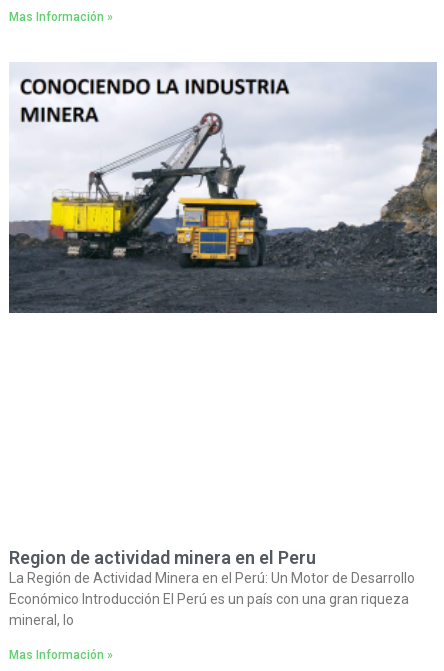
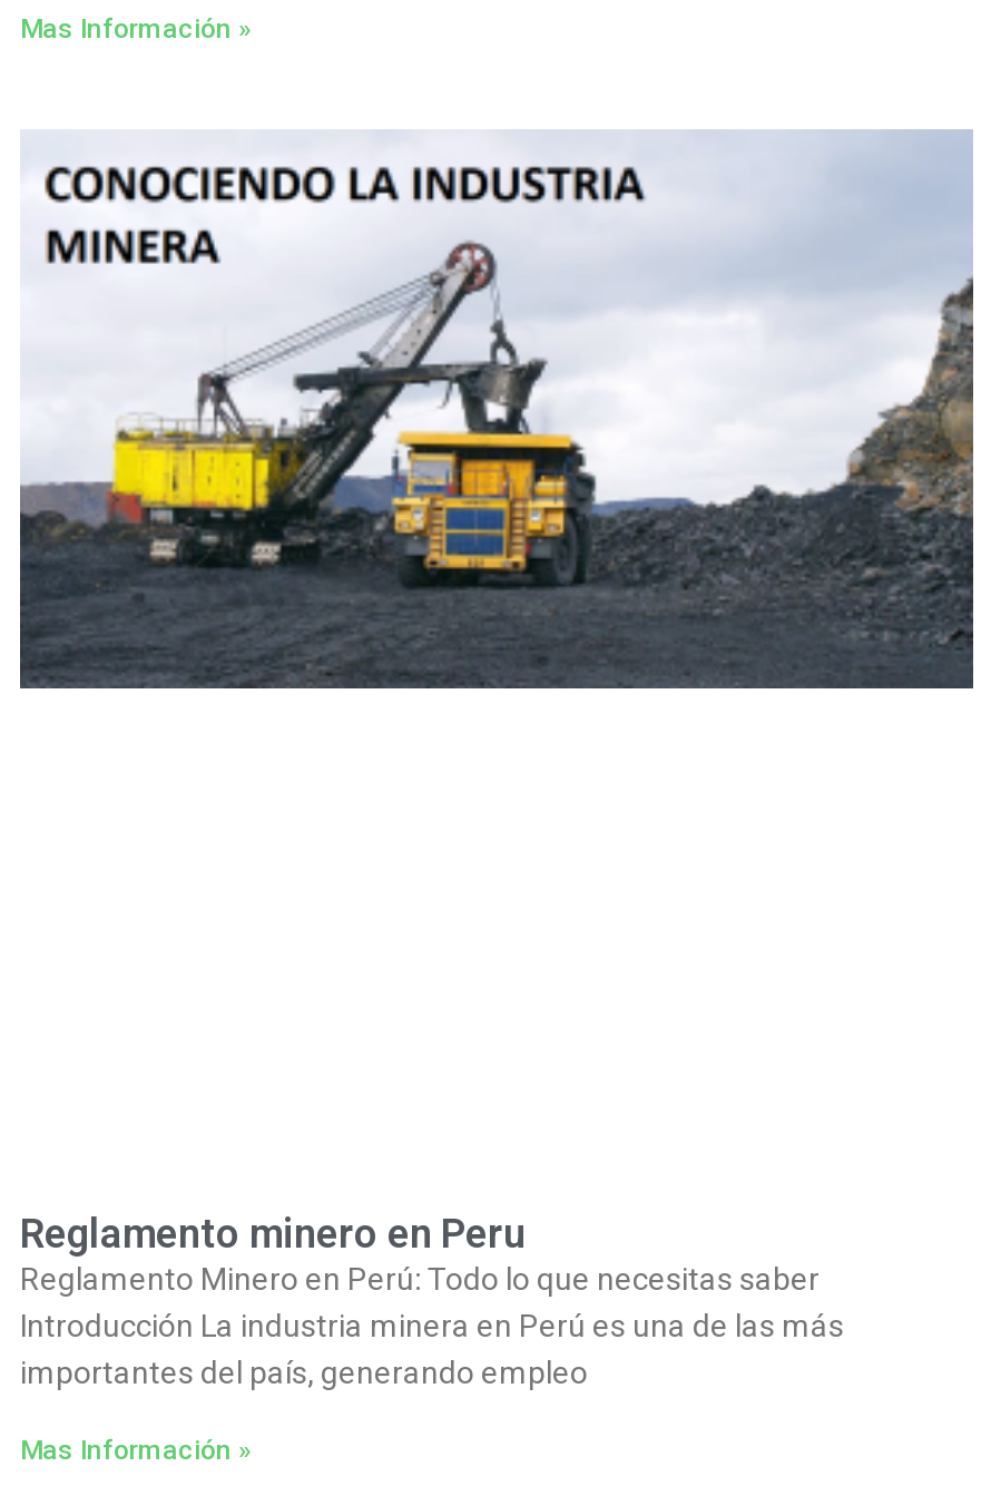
- Region de actividad minera en el Peru
- La Región de Actividad Minera en el Perú: Un Motor de Desarrollo
- Económico Introducción El Perú es un país con una gran riqueza
- mineral, lo
+ Reglamento minero en Peru
+ Reglamento Minero en Perú: Todo lo que necesitas saber
+ Introducción La industria minera en Perú es una de las más
+ importantes del país, generando empleo
